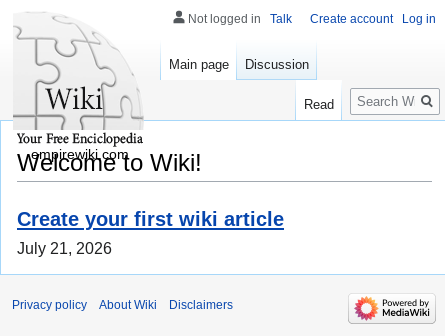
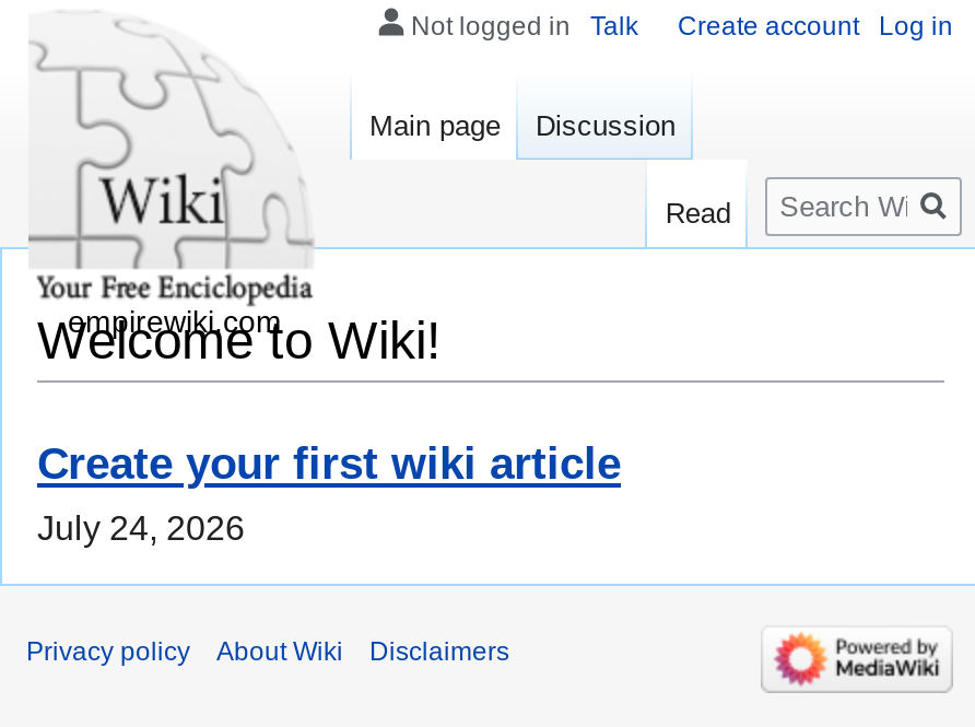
- July 21, 2026
+ July 24, 2026
